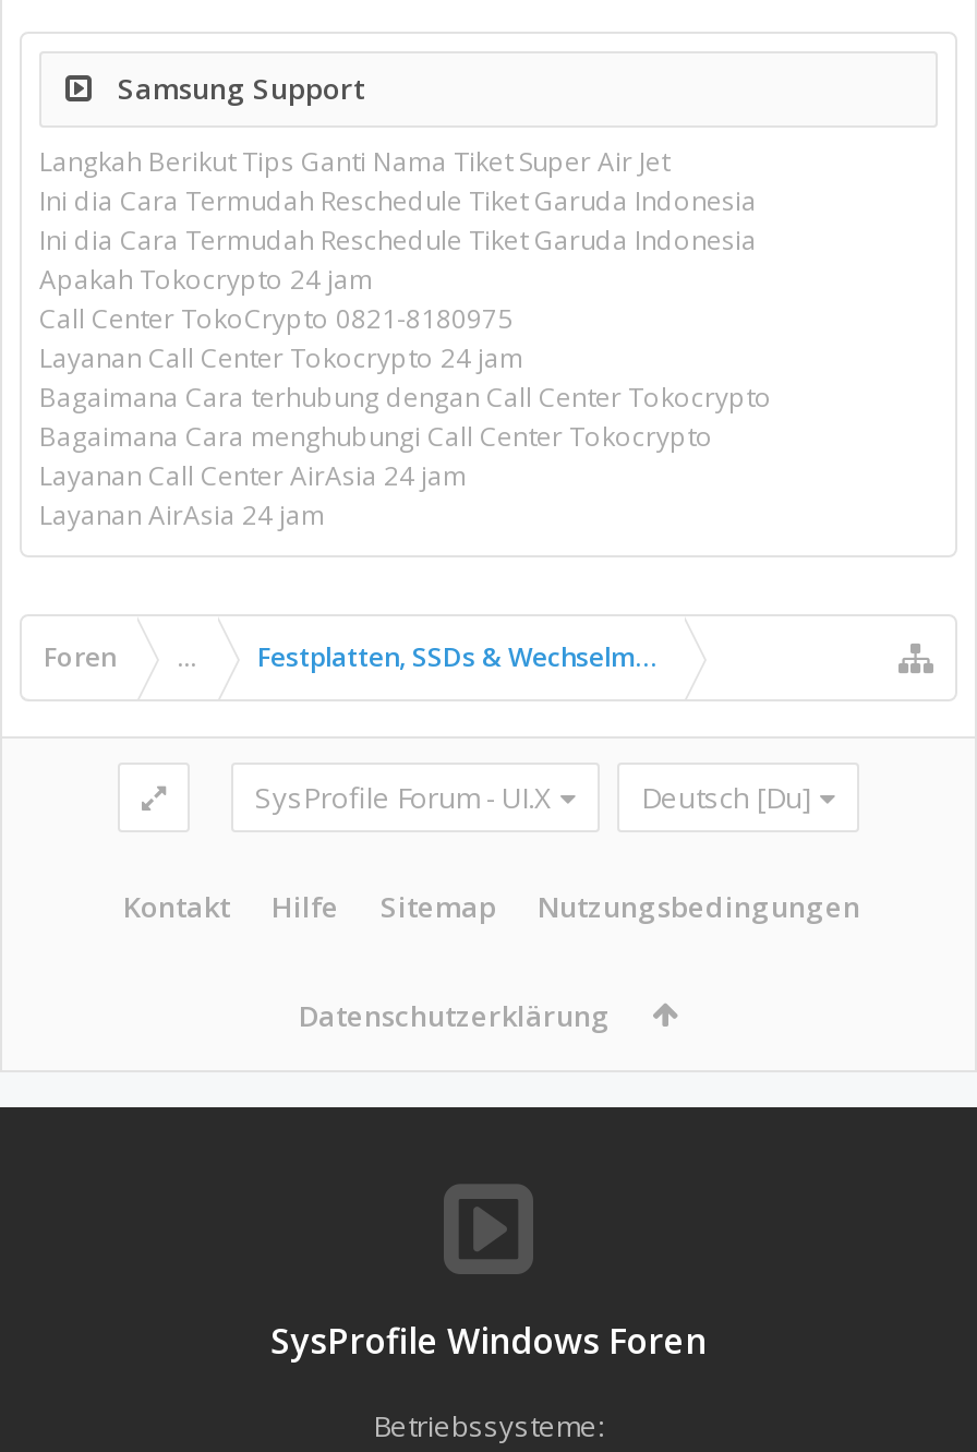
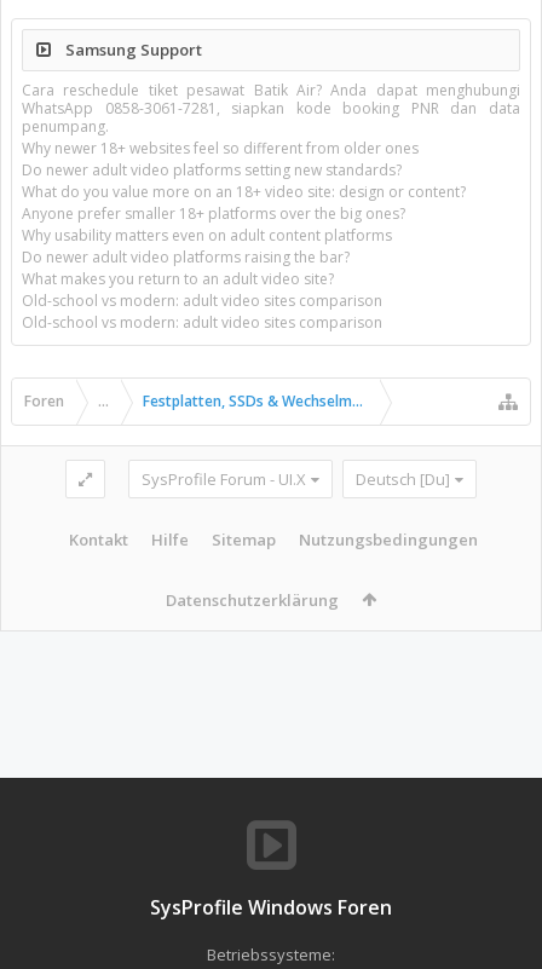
- Langkah Berikut Tips Ganti Nama Tiket Super Air Jet
- Ini dia Cara Termudah Reschedule Tiket Garuda Indonesia
- Ini dia Cara Termudah Reschedule Tiket Garuda Indonesia
- Apakah Tokocrypto 24 jam
- Call Center TokoCrypto 0821-8180975
- Layanan Call Center Tokocrypto 24 jam
- Bagaimana Cara terhubung dengan Call Center Tokocrypto
- Bagaimana Cara menghubungi Call Center Tokocrypto
- Layanan Call Center AirAsia 24 jam
- Layanan AirAsia 24 jam
+ Cara reschedule tiket pesawat Batik Air? Anda dapat menghubungi
+ WhatsApp 0858-3061-7281, siapkan kode booking PNR dan data
+ penumpang.
+ Why newer 18+ websites feel so different from older ones
+ Do newer adult video platforms setting new standards?
+ What do you value more on an 18+ video site: design or content?
+ Anyone prefer smaller 18+ platforms over the big ones?
+ Why usability matters even on adult content platforms
+ Do newer adult video platforms raising the bar?
+ What makes you return to an adult video site?
+ Old-school vs modern: adult video sites comparison
+ Old-school vs modern: adult video sites comparison
